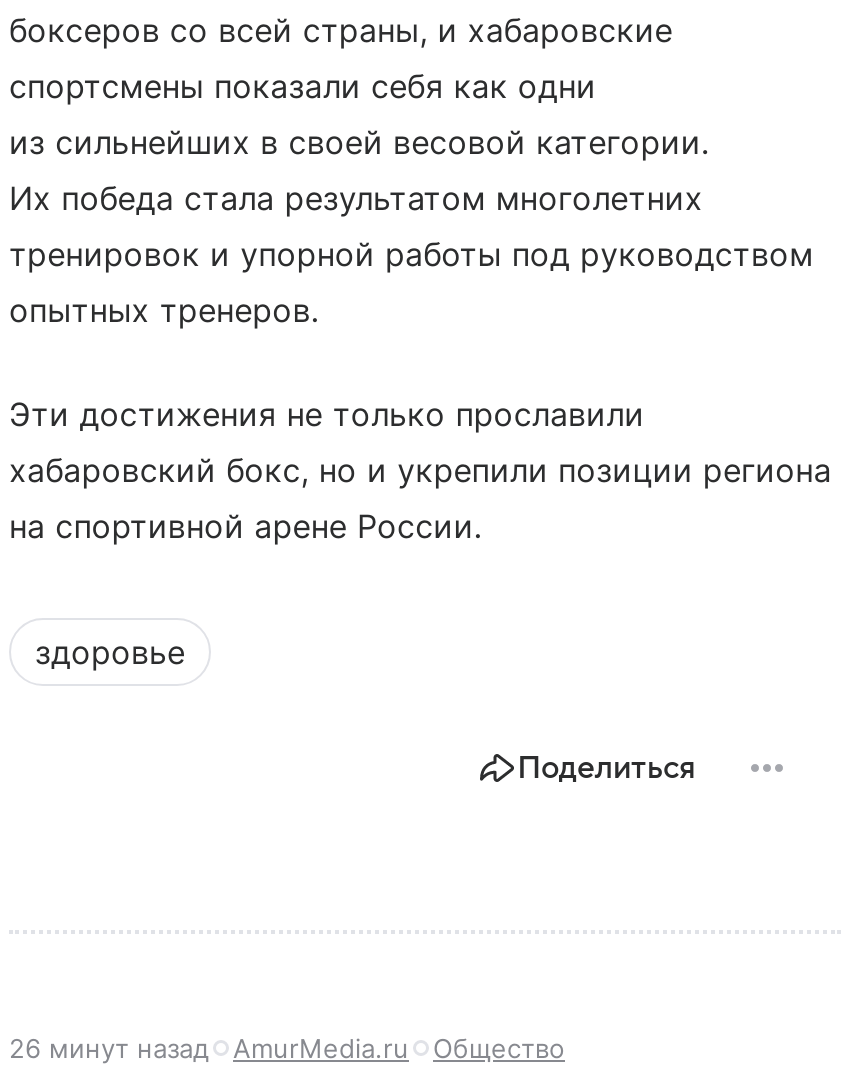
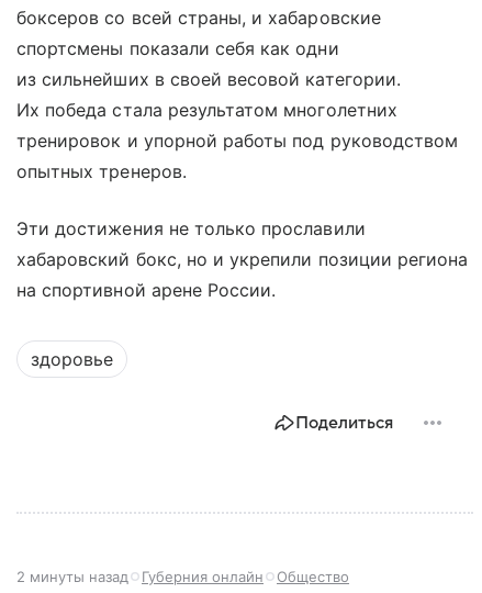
- 26 минут назад
- AmurMedia.ru
+ 2 минуты назад
+ Губерния онлайн
